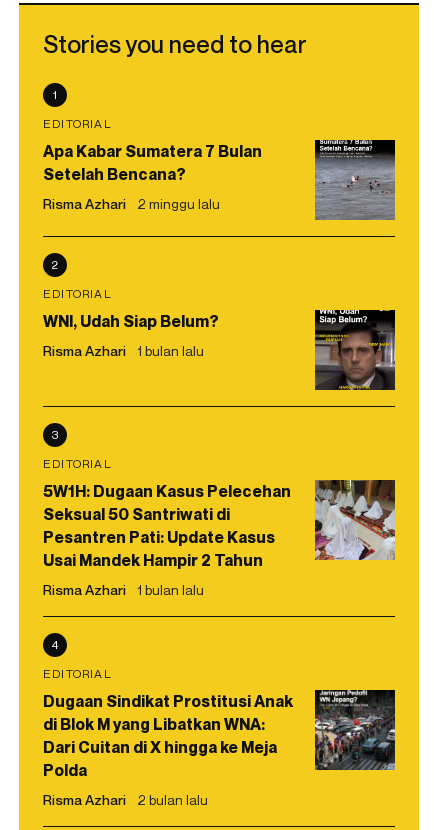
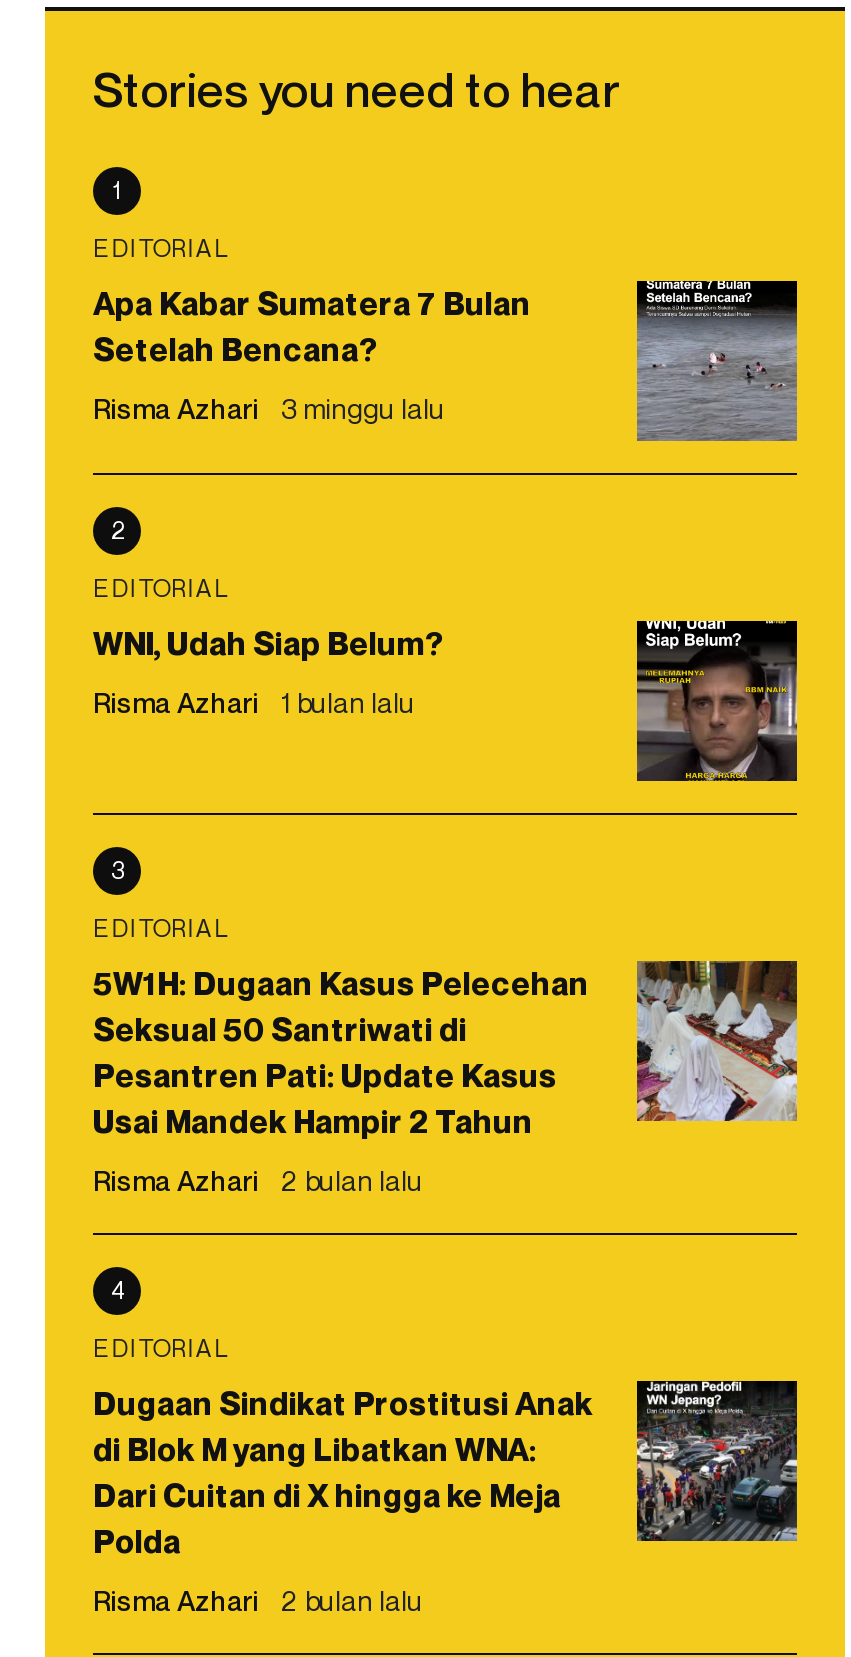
- Risma Azhari 2 minggu lalu
+ Risma Azhari 3 minggu lalu

- Risma Azhari 1 bulan lalu
+ Risma Azhari 2 bulan lalu
